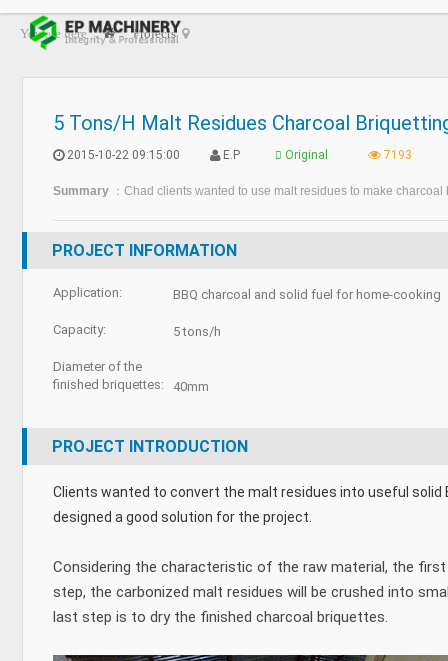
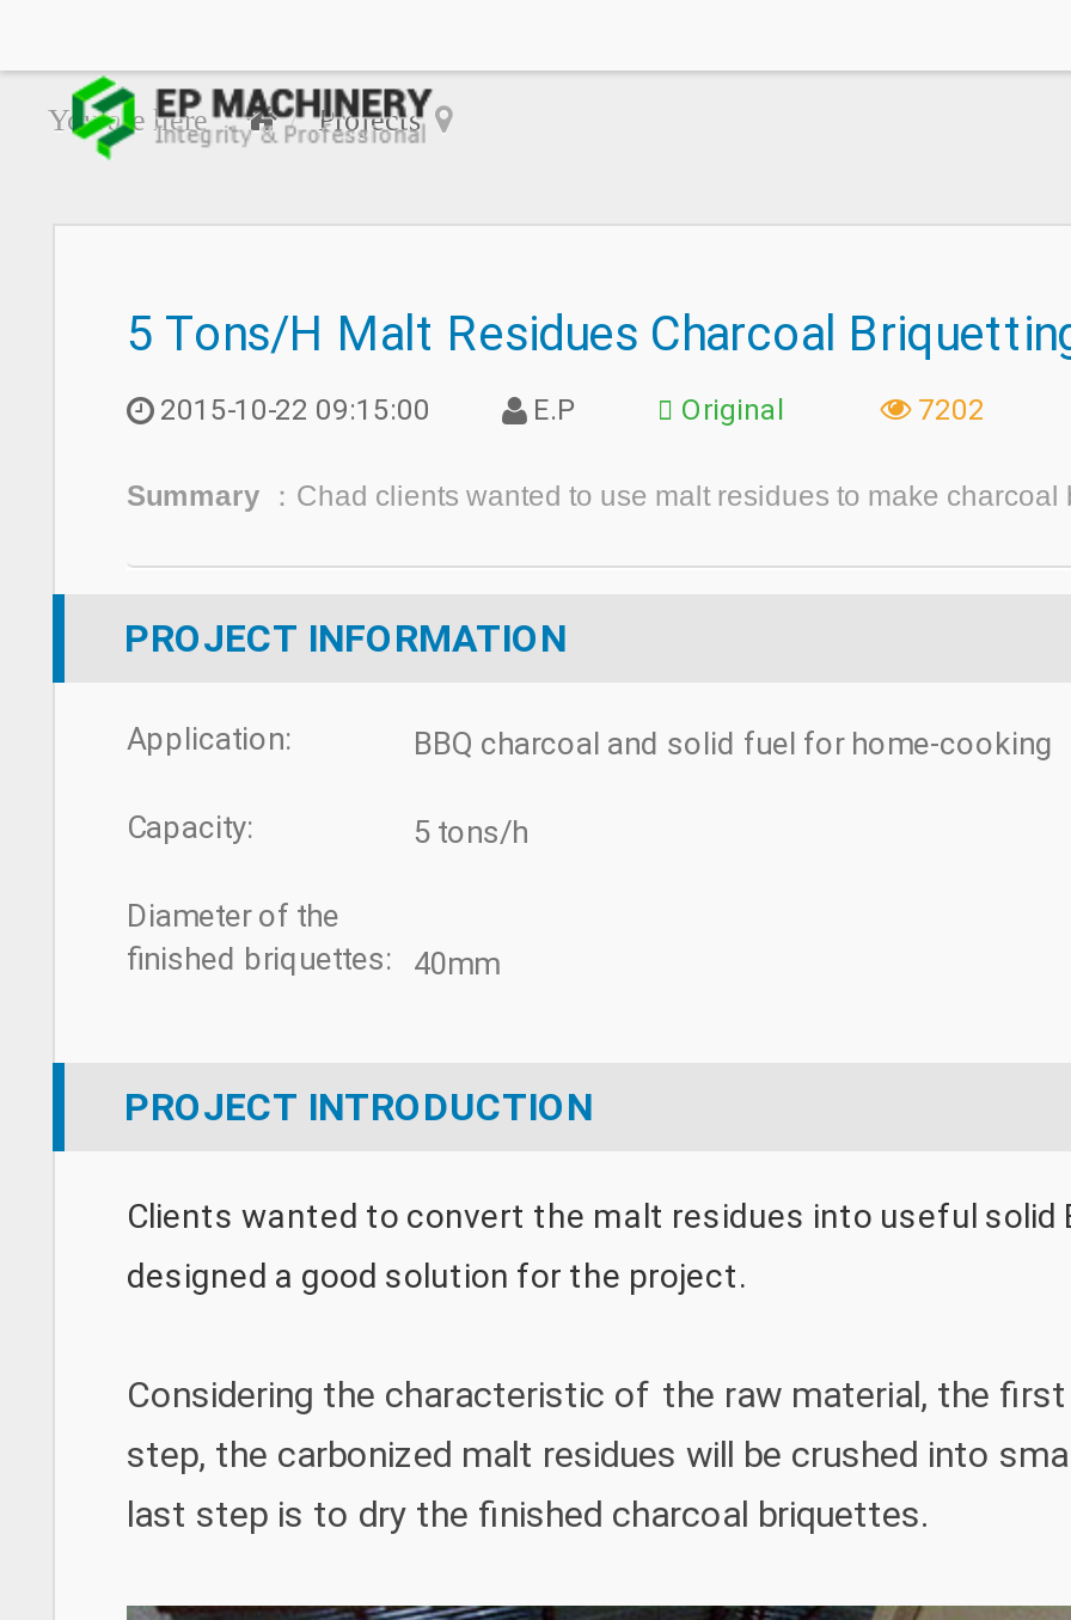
- 7193
+ 7202
